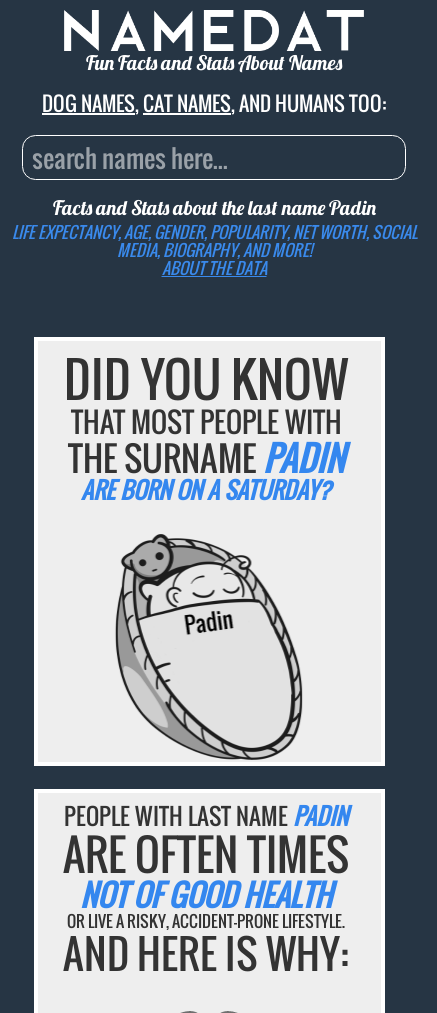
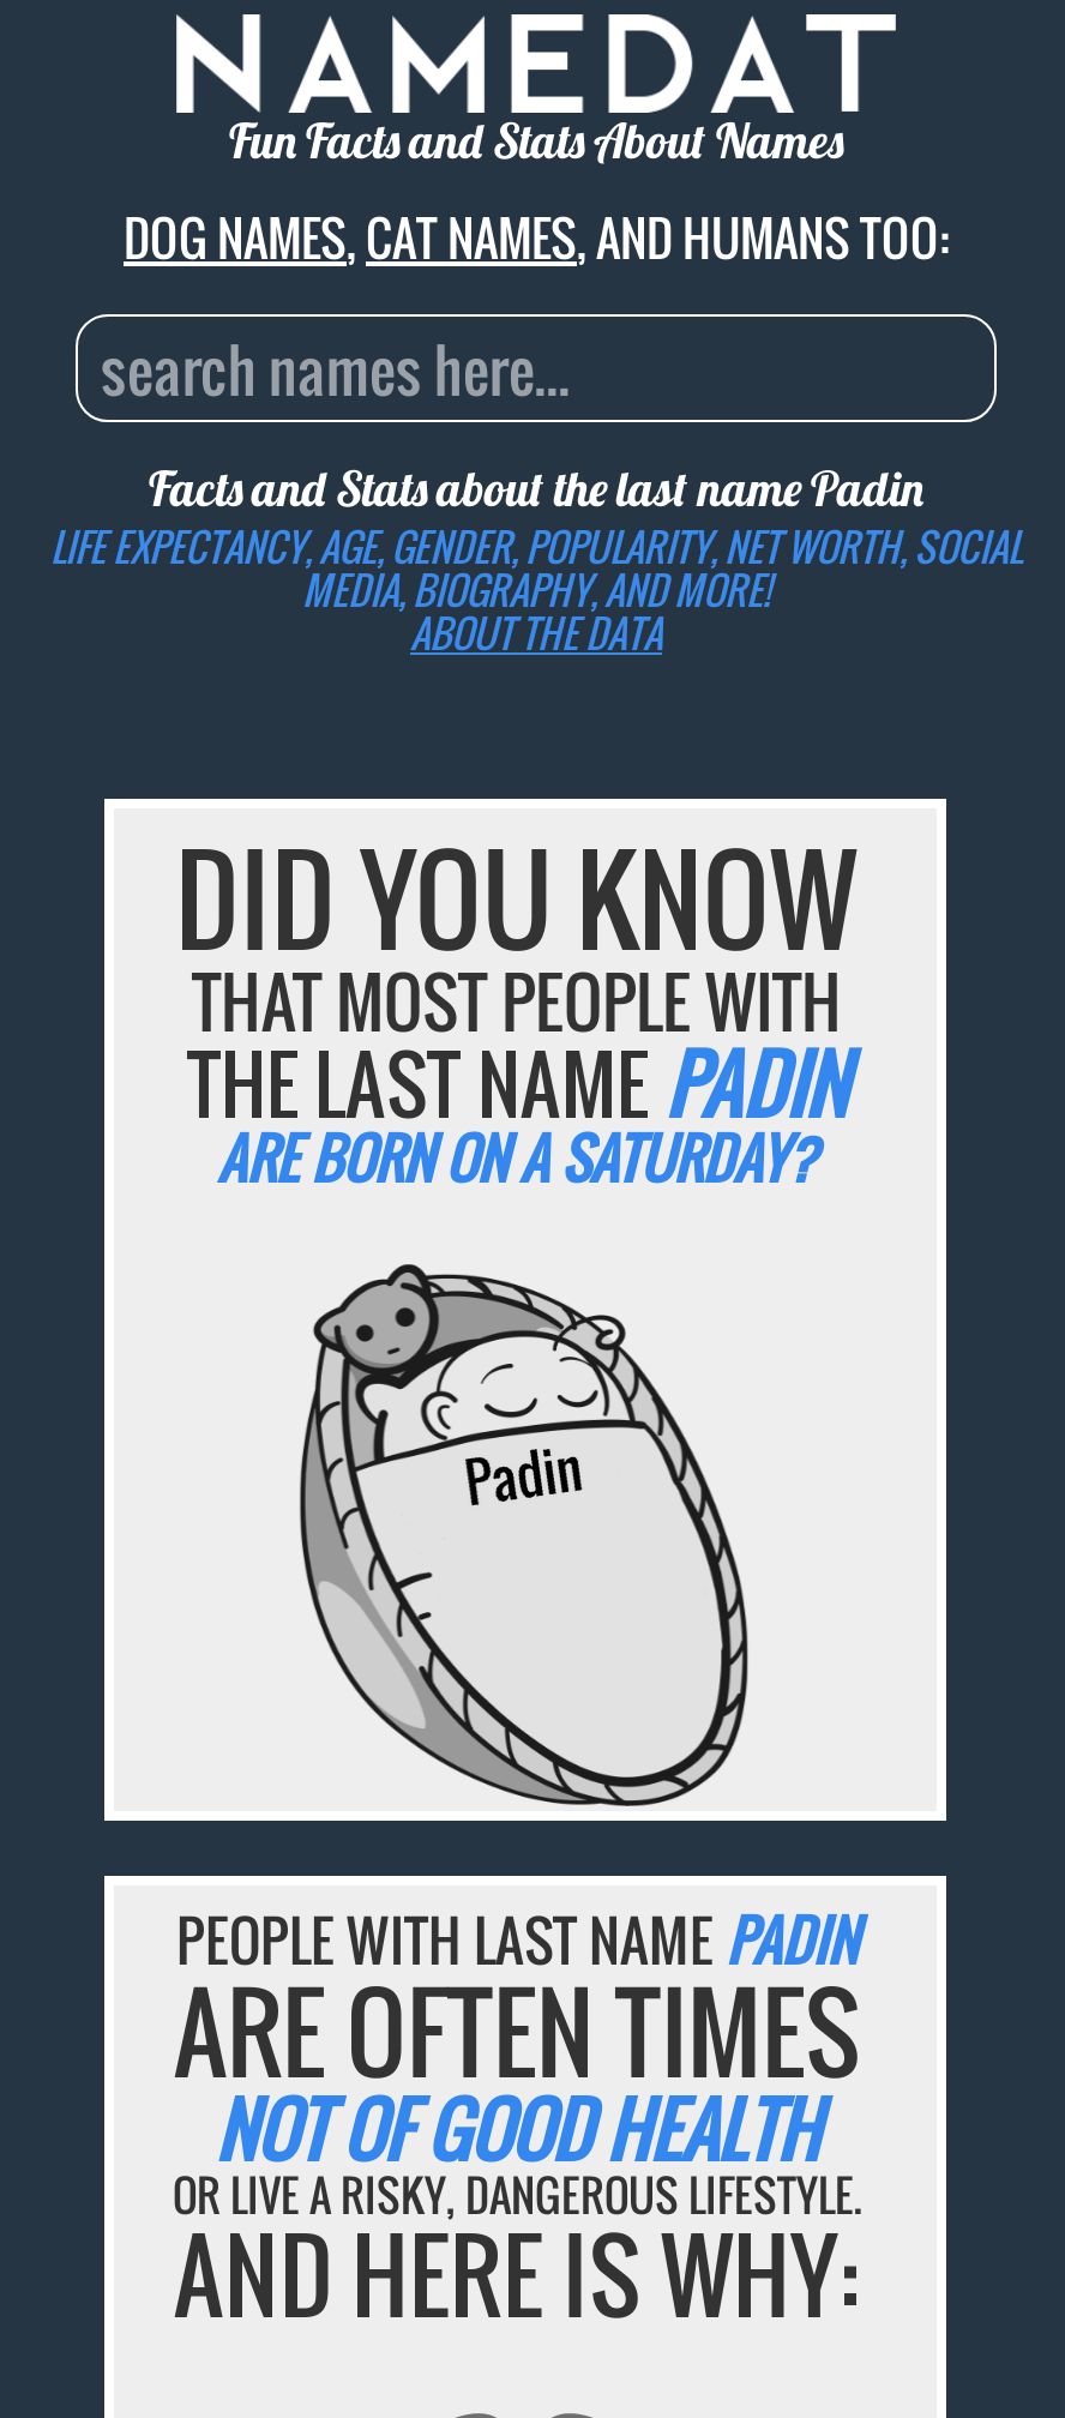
- THE SURNAMEPADIN
+ THE LAST NAMEPADIN

- OR LIVE A RISKY, ACCIDENT-PRONE LIFESTYLE.
+ OR LIVE A RISKY, DANGEROUS LIFESTYLE.
